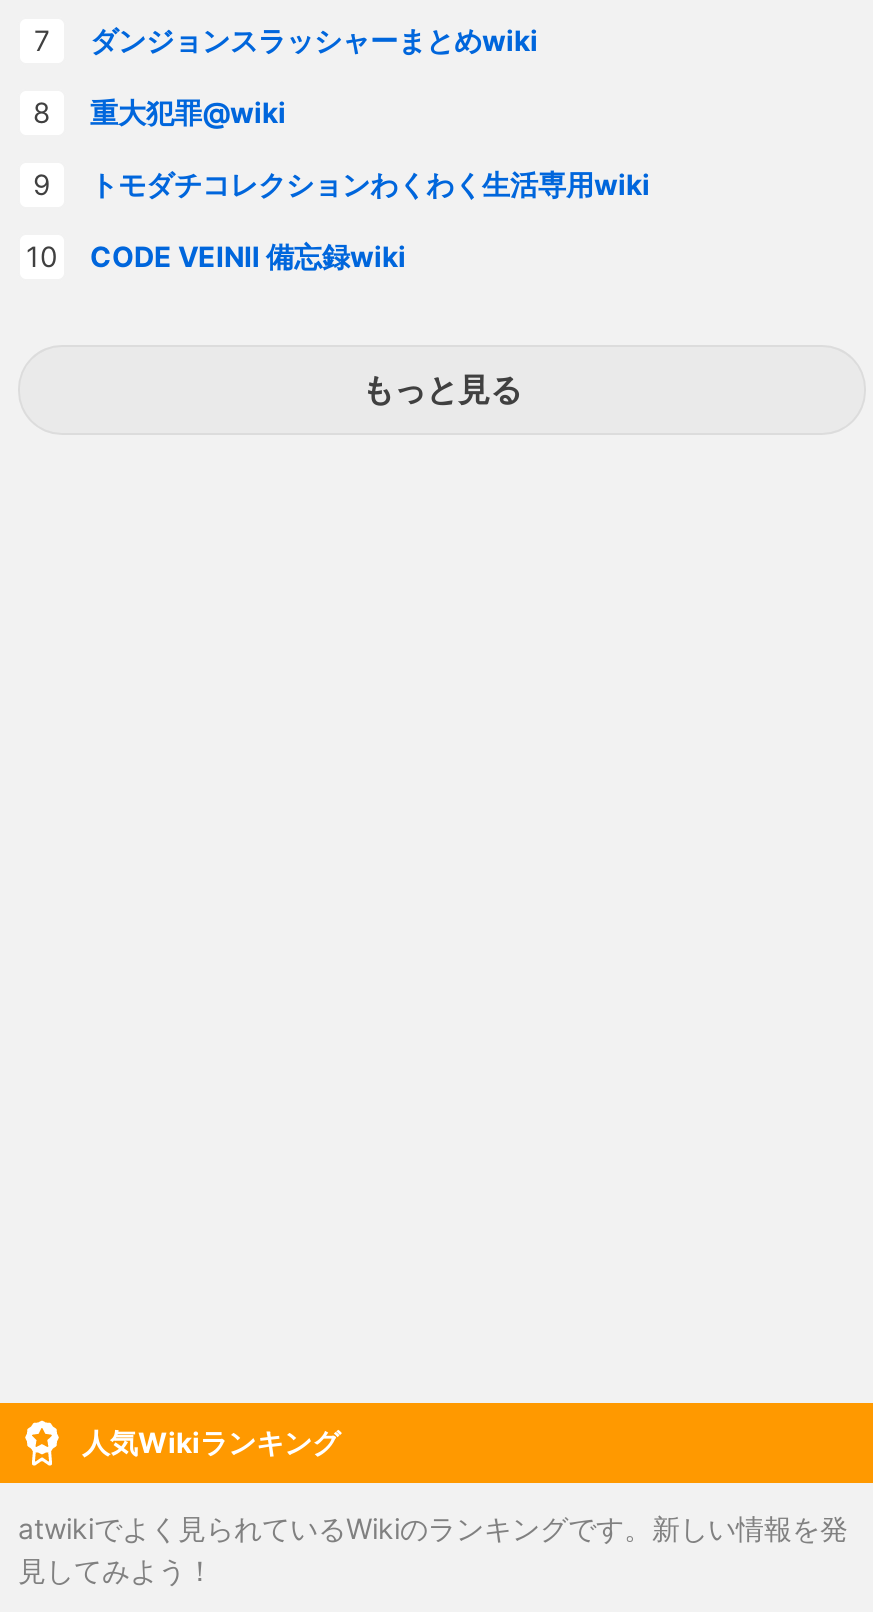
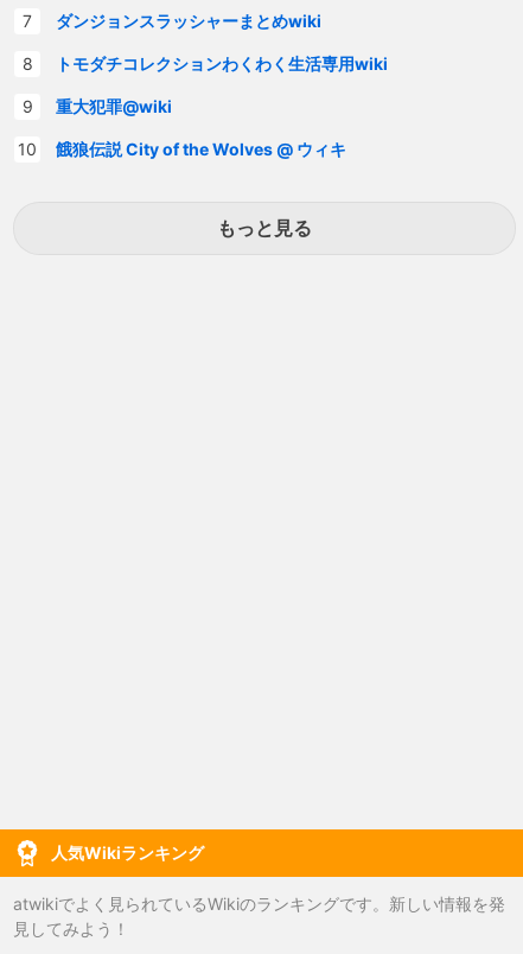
moved down: 重大犯罪@wiki

moved up: トモダチコレクションわくわく生活専用wiki

- CODE VEINⅡ 備忘録wiki
+ 餓狼伝説 City of the Wolves @ ウィキ
